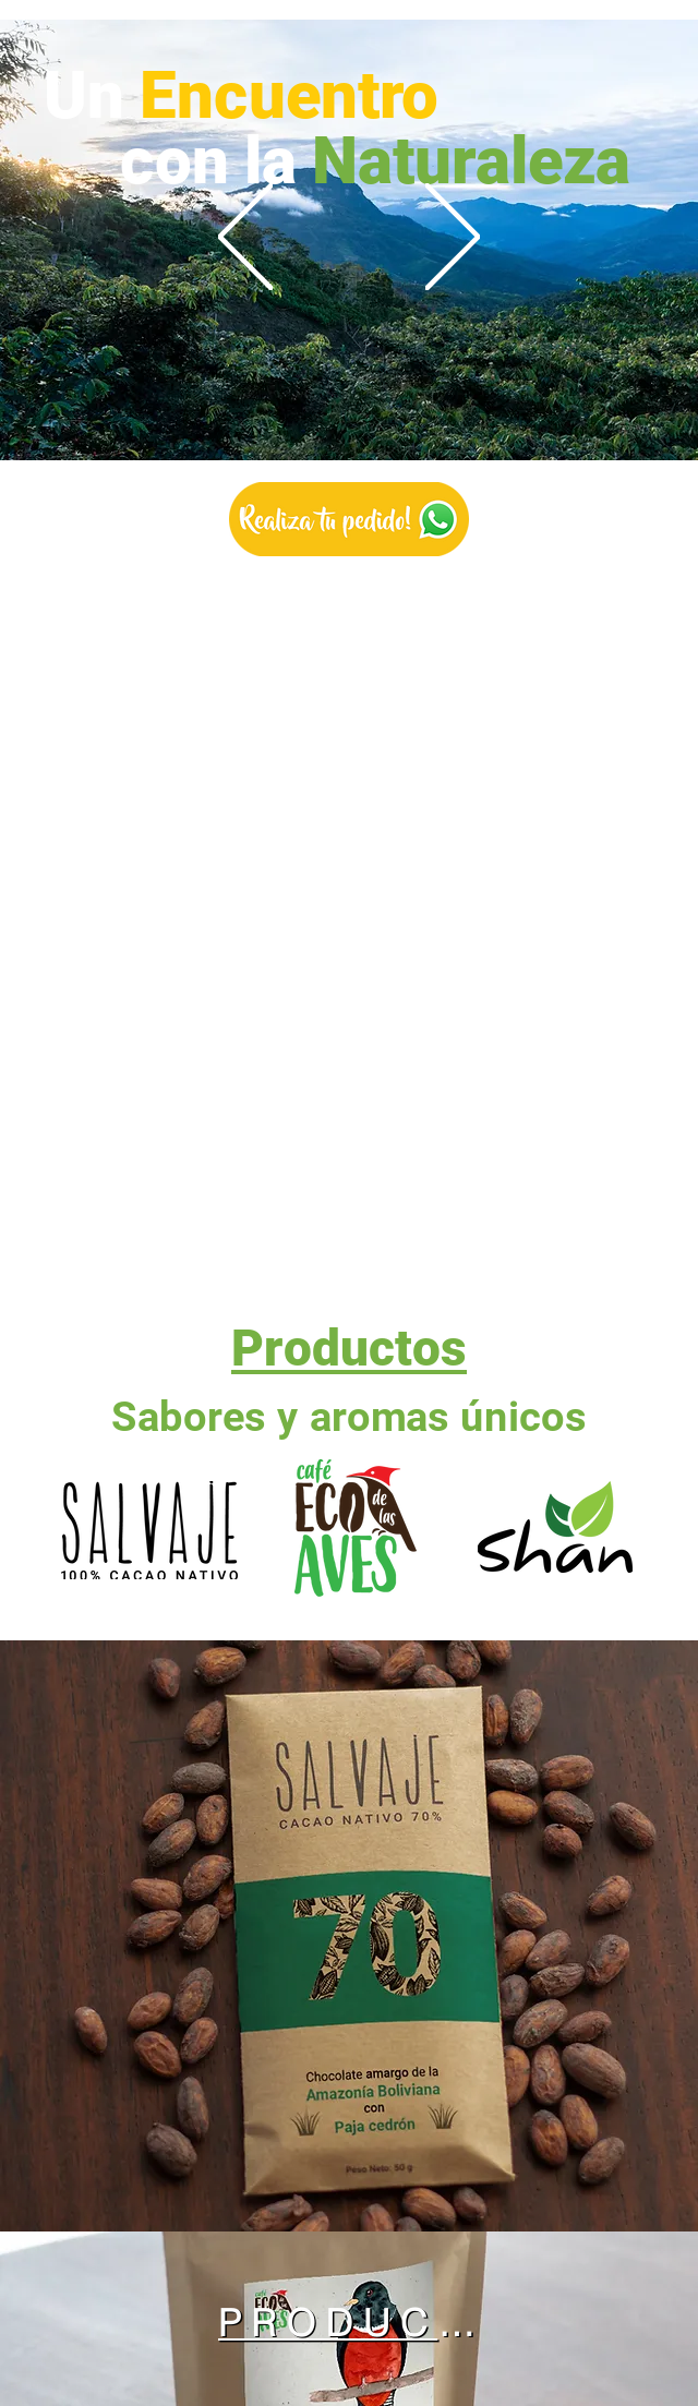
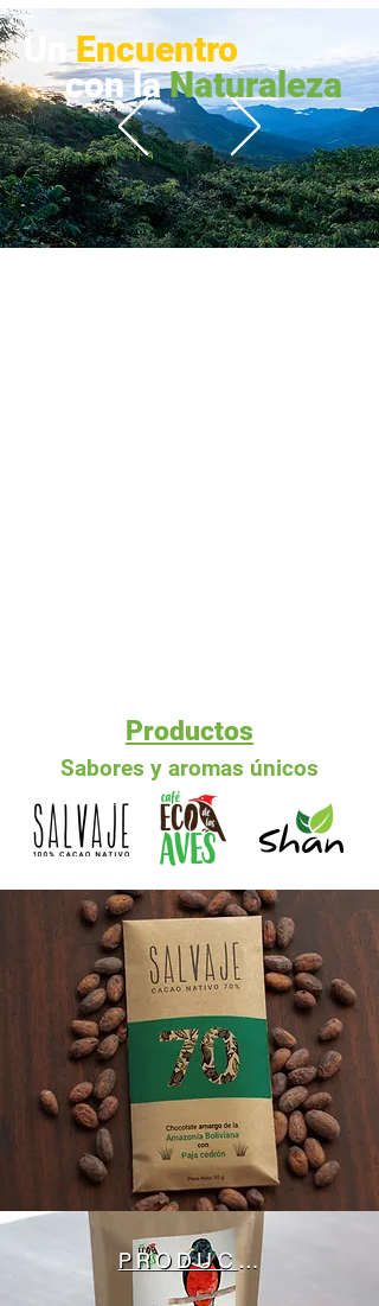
- [image]
